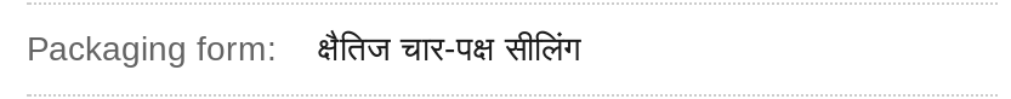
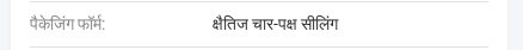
- Packaging form:
+ पैकेजिंग फॉर्म:
